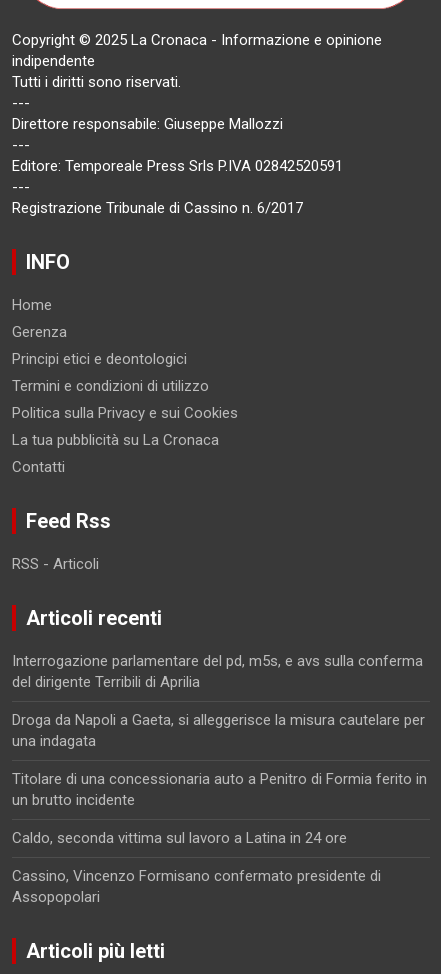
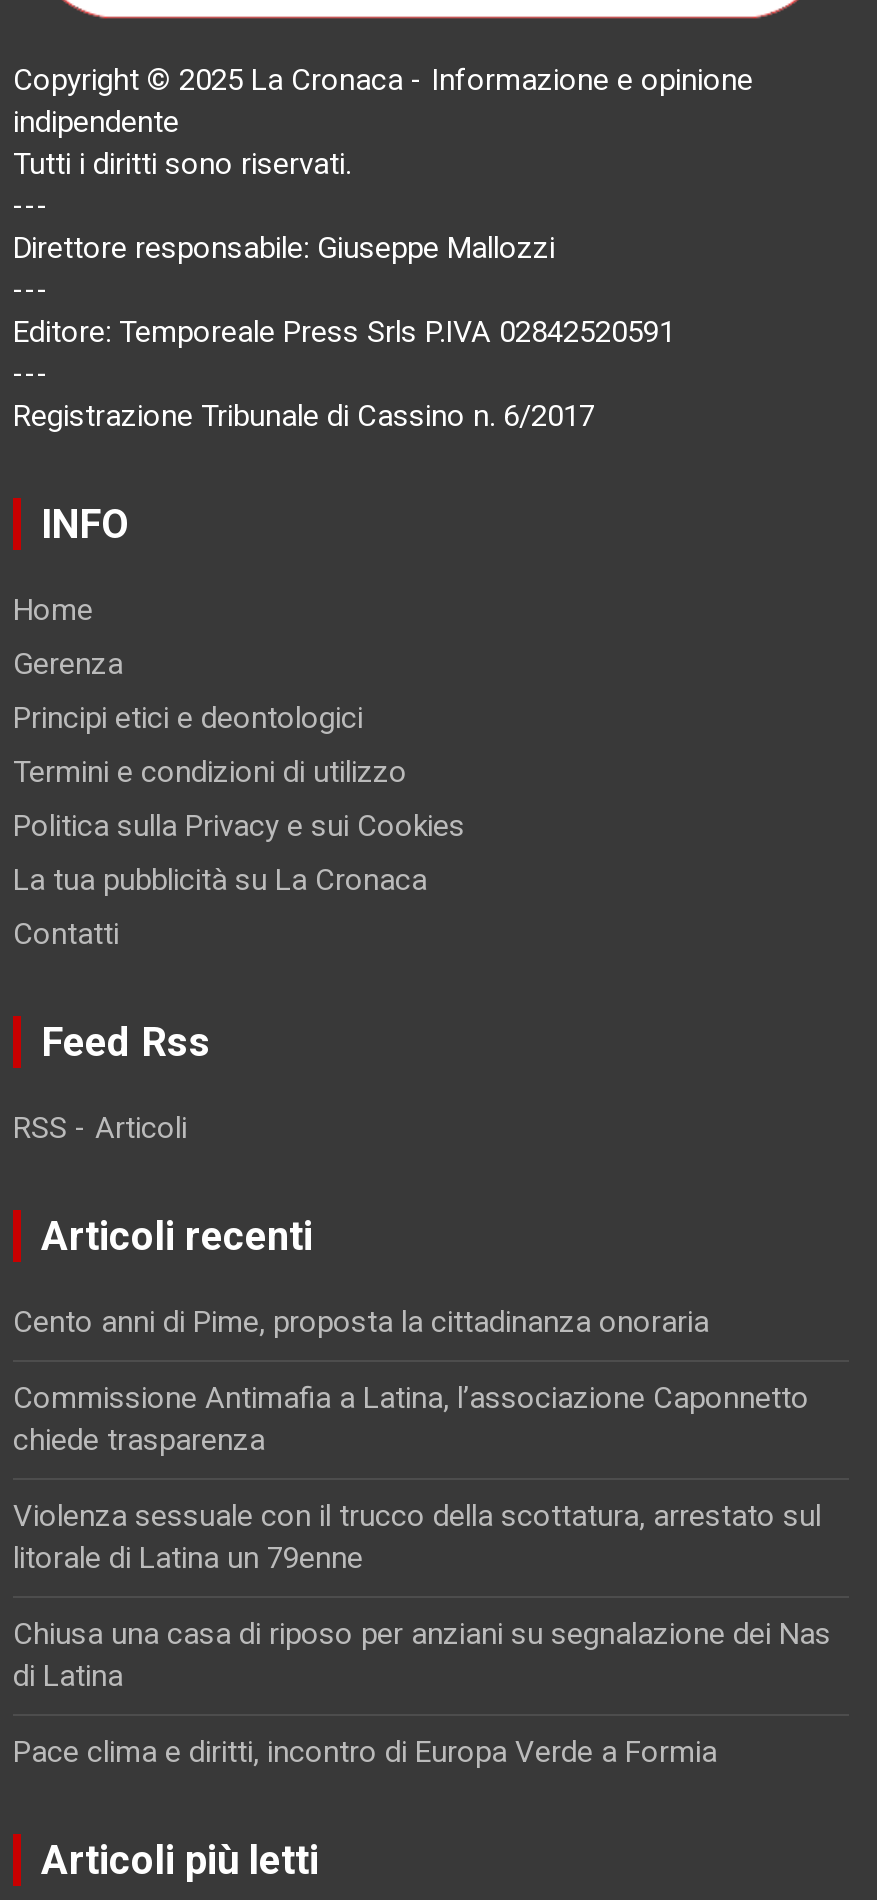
- Interrogazione parlamentare del pd, m5s, e avs sulla conferma
- del dirigente Terribili di Aprilia
+ Cento anni di Pime, proposta la cittadinanza onoraria

- Droga da Napoli a Gaeta, si alleggerisce la misura cautelare per
- una indagata
+ Commissione Antimafia a Latina, l’associazione Caponnetto
+ chiede trasparenza

- Titolare di una concessionaria auto a Penitro di Formia ferito in
- un brutto incidente
+ Violenza sessuale con il trucco della scottatura, arrestato sul
+ litorale di Latina un 79enne

- Caldo, seconda vittima sul lavoro a Latina in 24 ore
+ Chiusa una casa di riposo per anziani su segnalazione dei Nas
+ di Latina

- Cassino, Vincenzo Formisano confermato presidente di
- Assopopolari
+ Pace clima e diritti, incontro di Europa Verde a Formia
